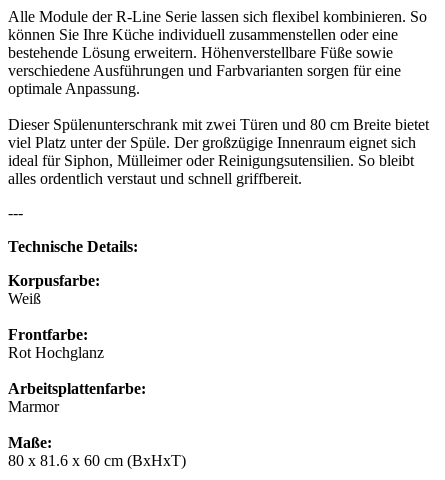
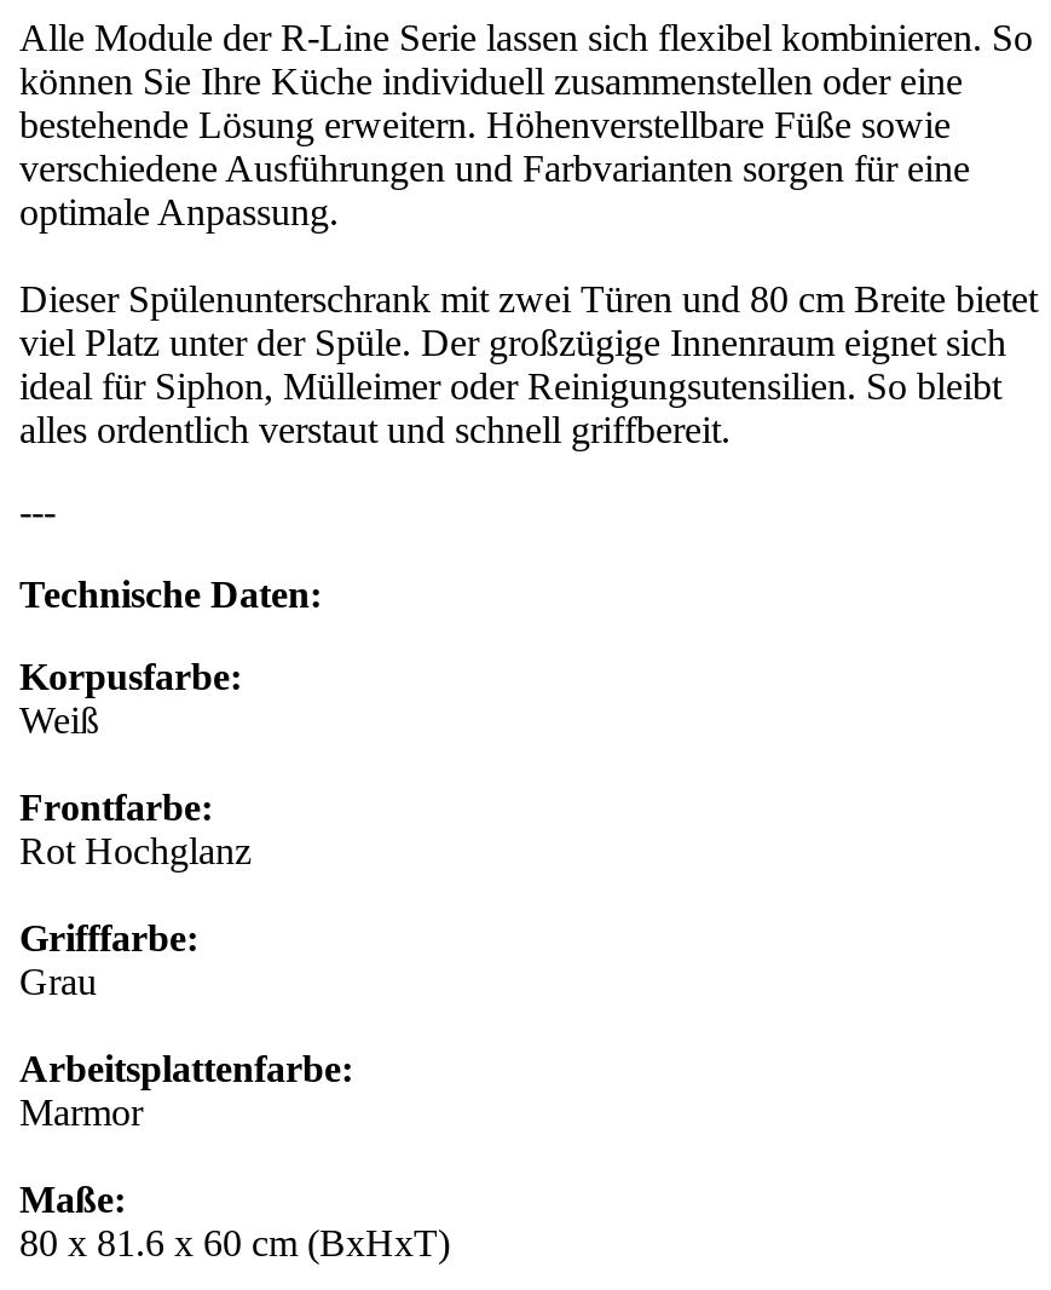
- Technische Details:
+ Technische Daten:

+ Grifffarbe:
+ Grau
